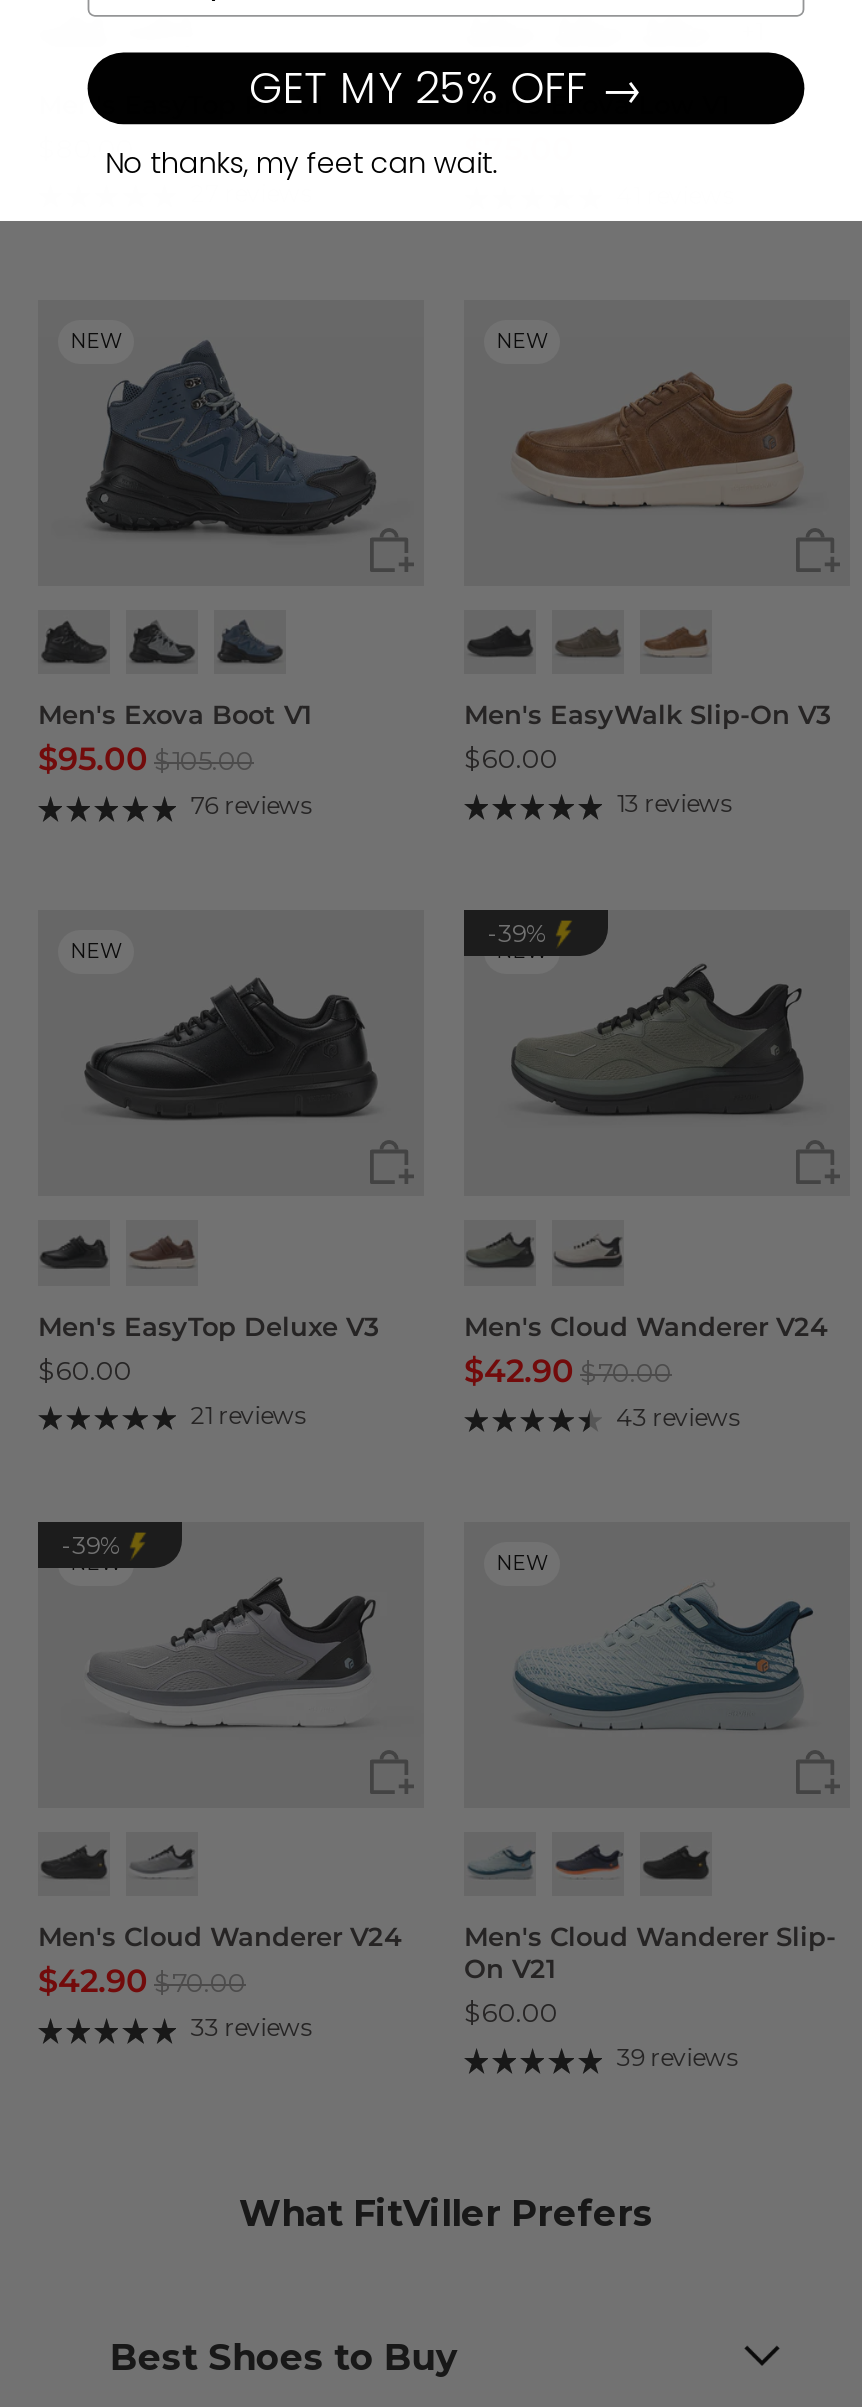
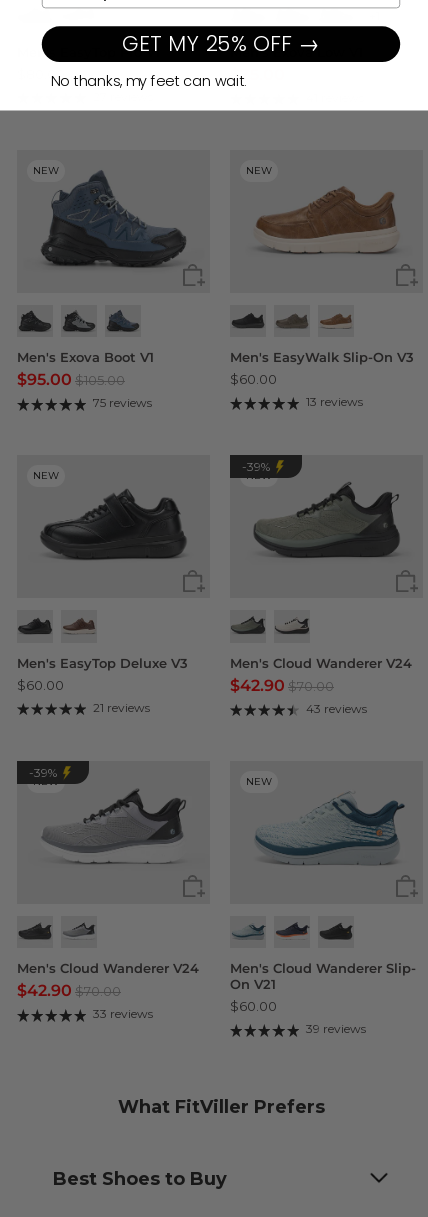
- 76 reviews
+ 75 reviews
